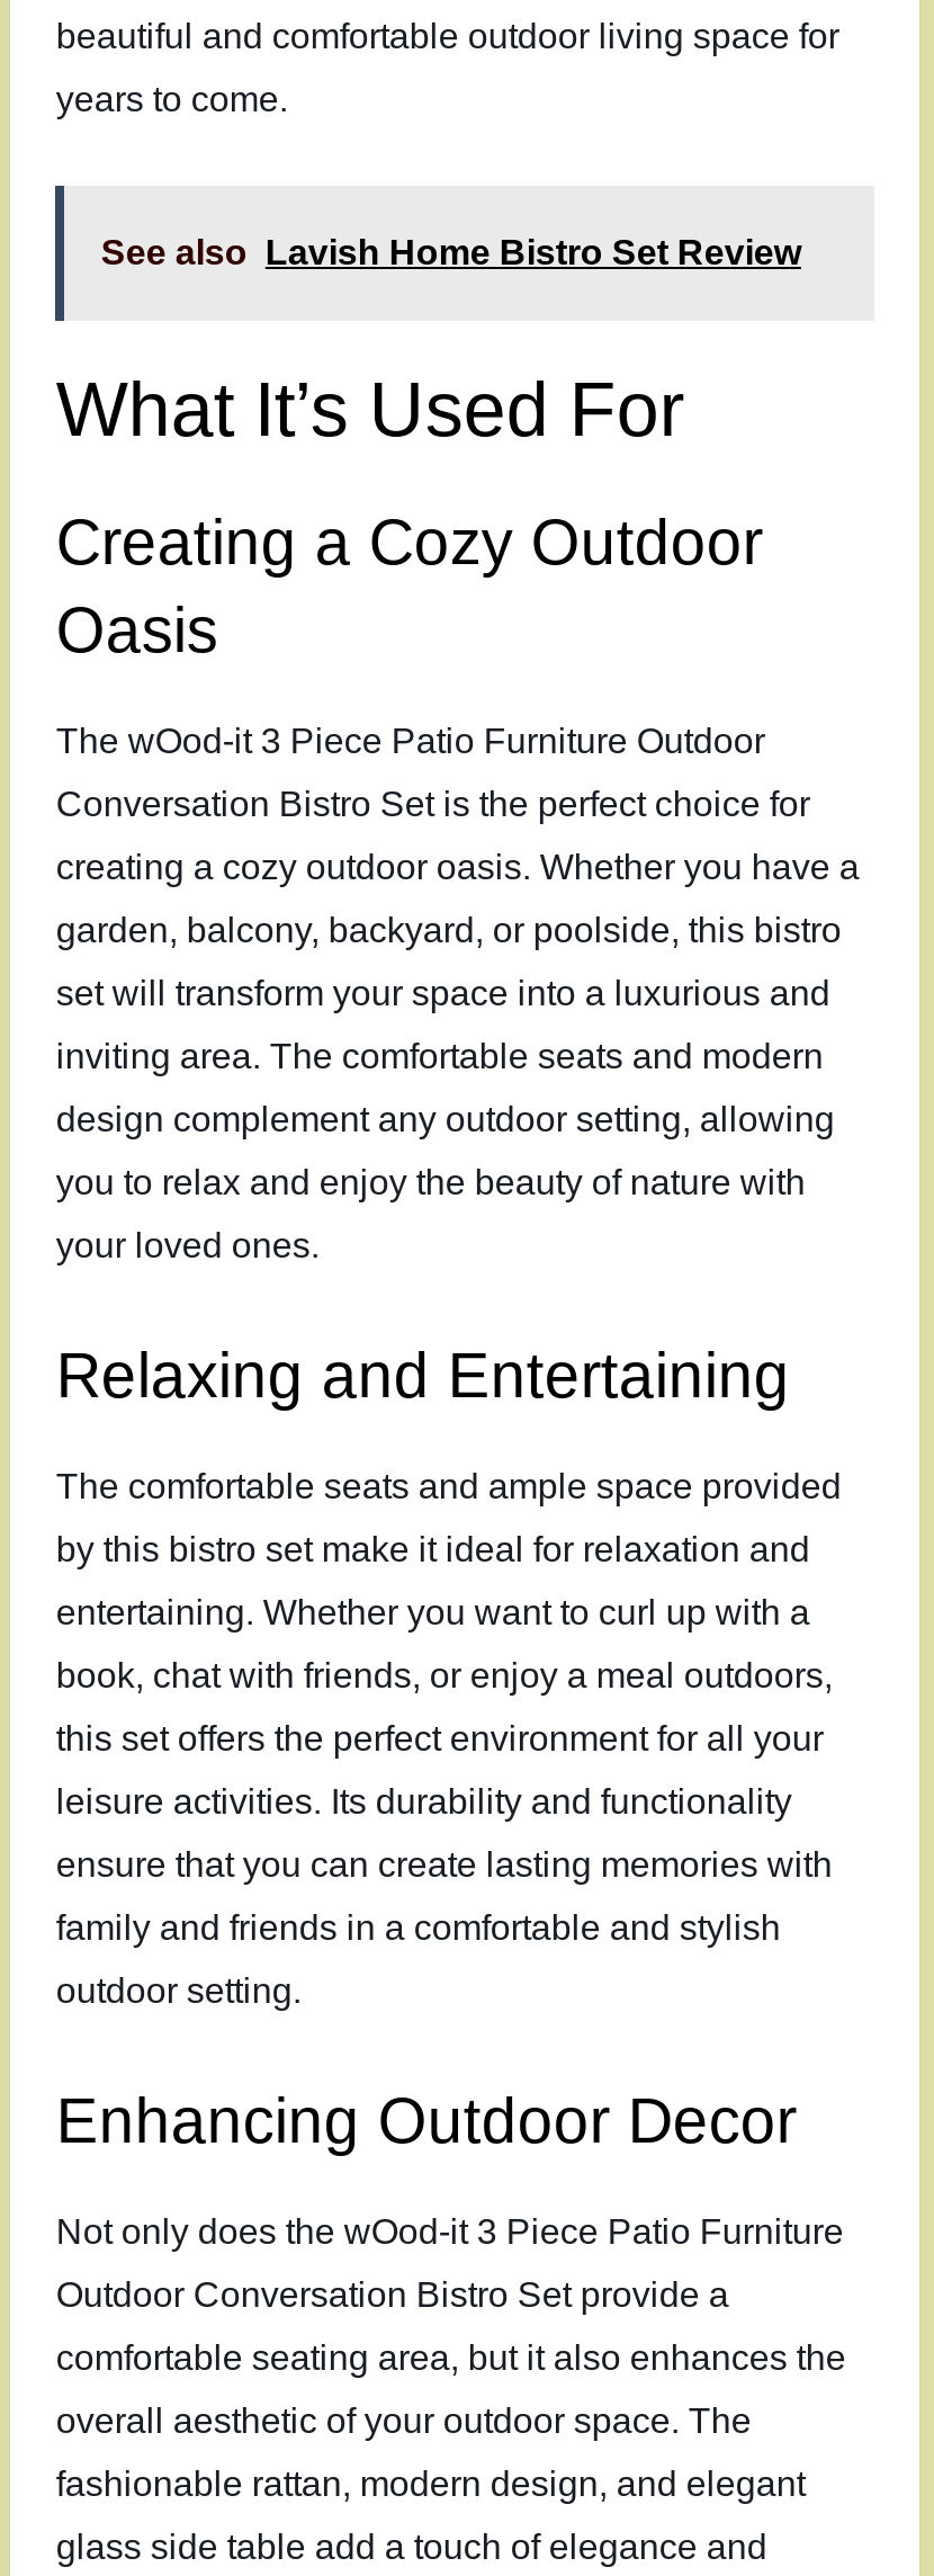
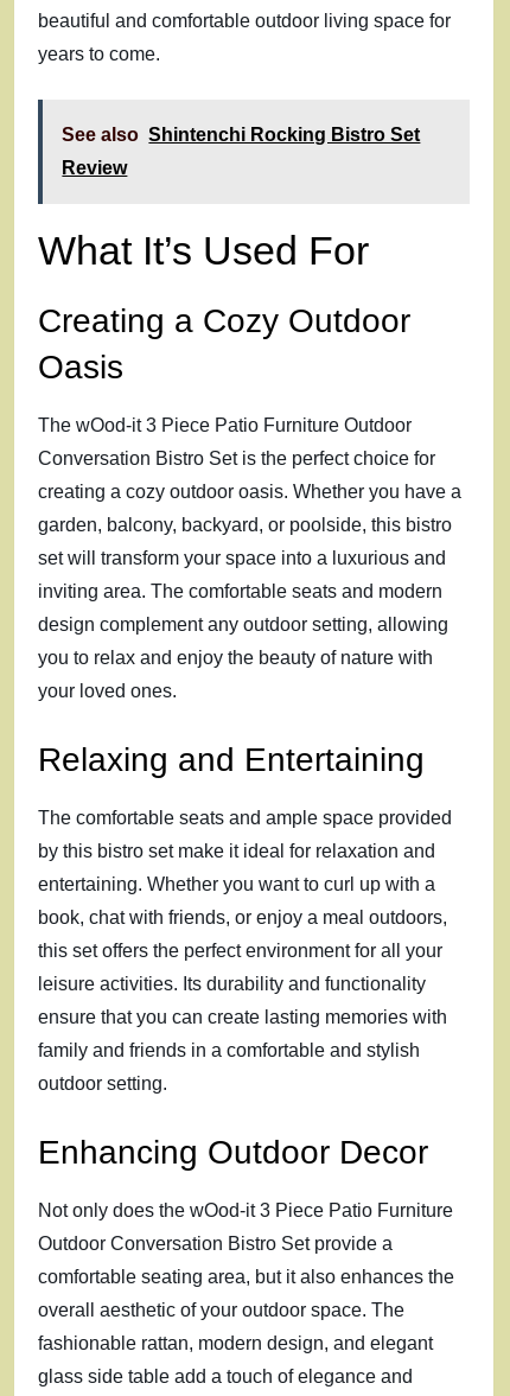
- See also Lavish Home Bistro Set Review
+ See also Shintenchi Rocking Bistro Set
+ Review
